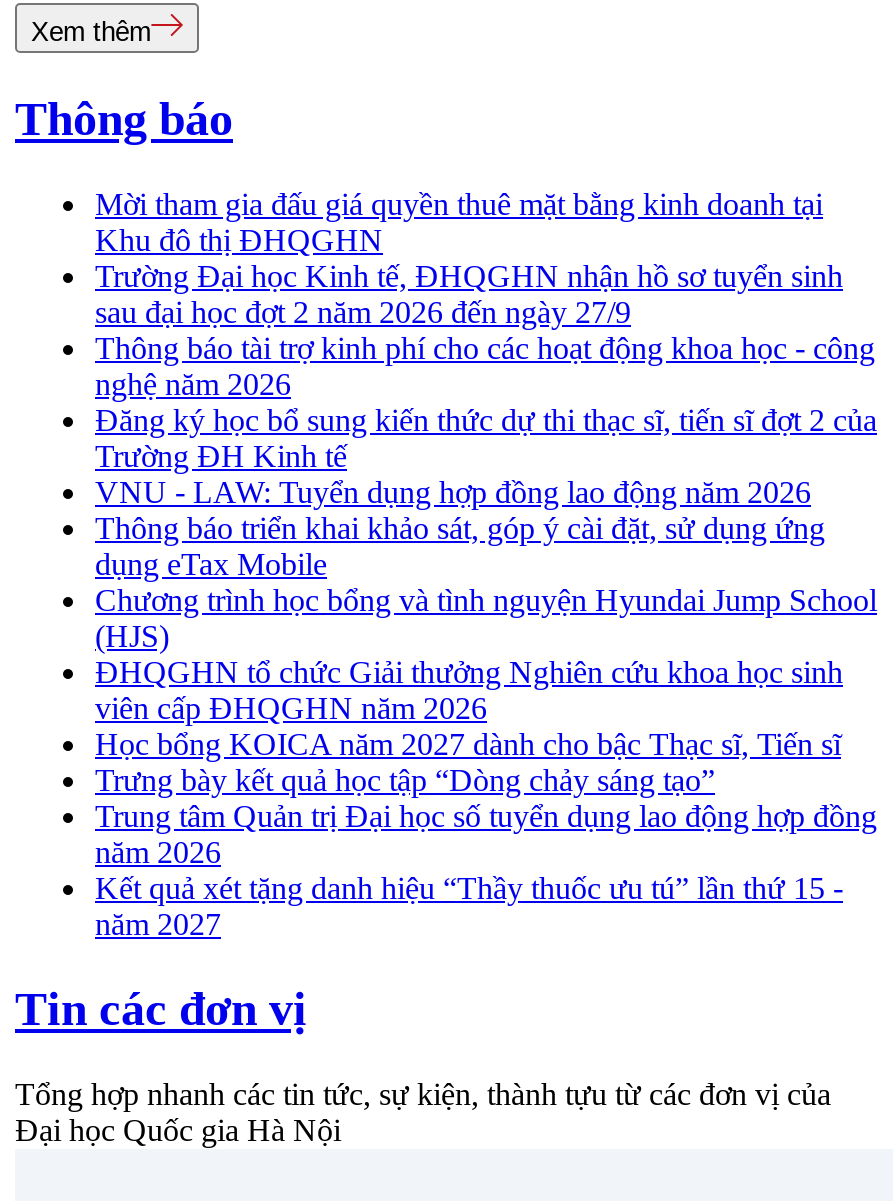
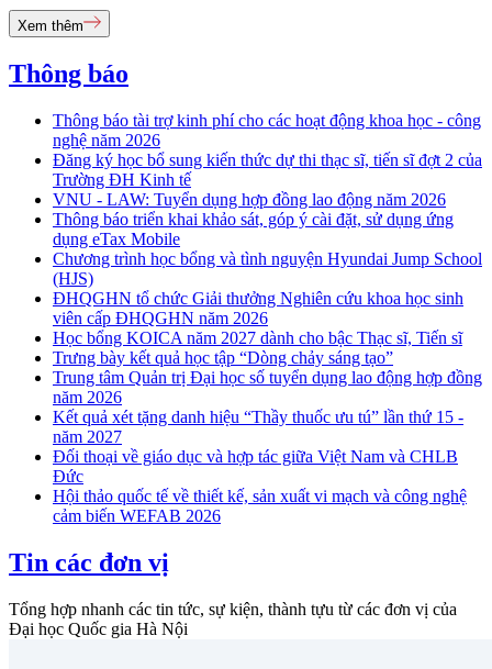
- Mời tham gia đấu giá quyền thuê mặt bằng kinh doanh tại
- Khu đô thị ĐHQGHN
- Trường Đại học Kinh tế, ĐHQGHN nhận hồ sơ tuyển sinh
- sau đại học đợt 2 năm 2026 đến ngày 27/9

moved up: Thông báo tài trợ kinh phí cho các hoạt động khoa học - công | nghệ năm 2026 | Đăng ký học bổ sung kiến thức dự thi thạc sĩ, tiến sĩ đợt 2 của | ... | Kết quả xét tặng danh hiệu “Thầy thuốc ưu tú” lần thứ 15 - | năm 2027

+ Đối thoại về giáo dục và hợp tác giữa Việt Nam và CHLB
+ Đức
+ Hội thảo quốc tế về thiết kế, sản xuất vi mạch và công nghệ
+ cảm biến WEFAB 2026
